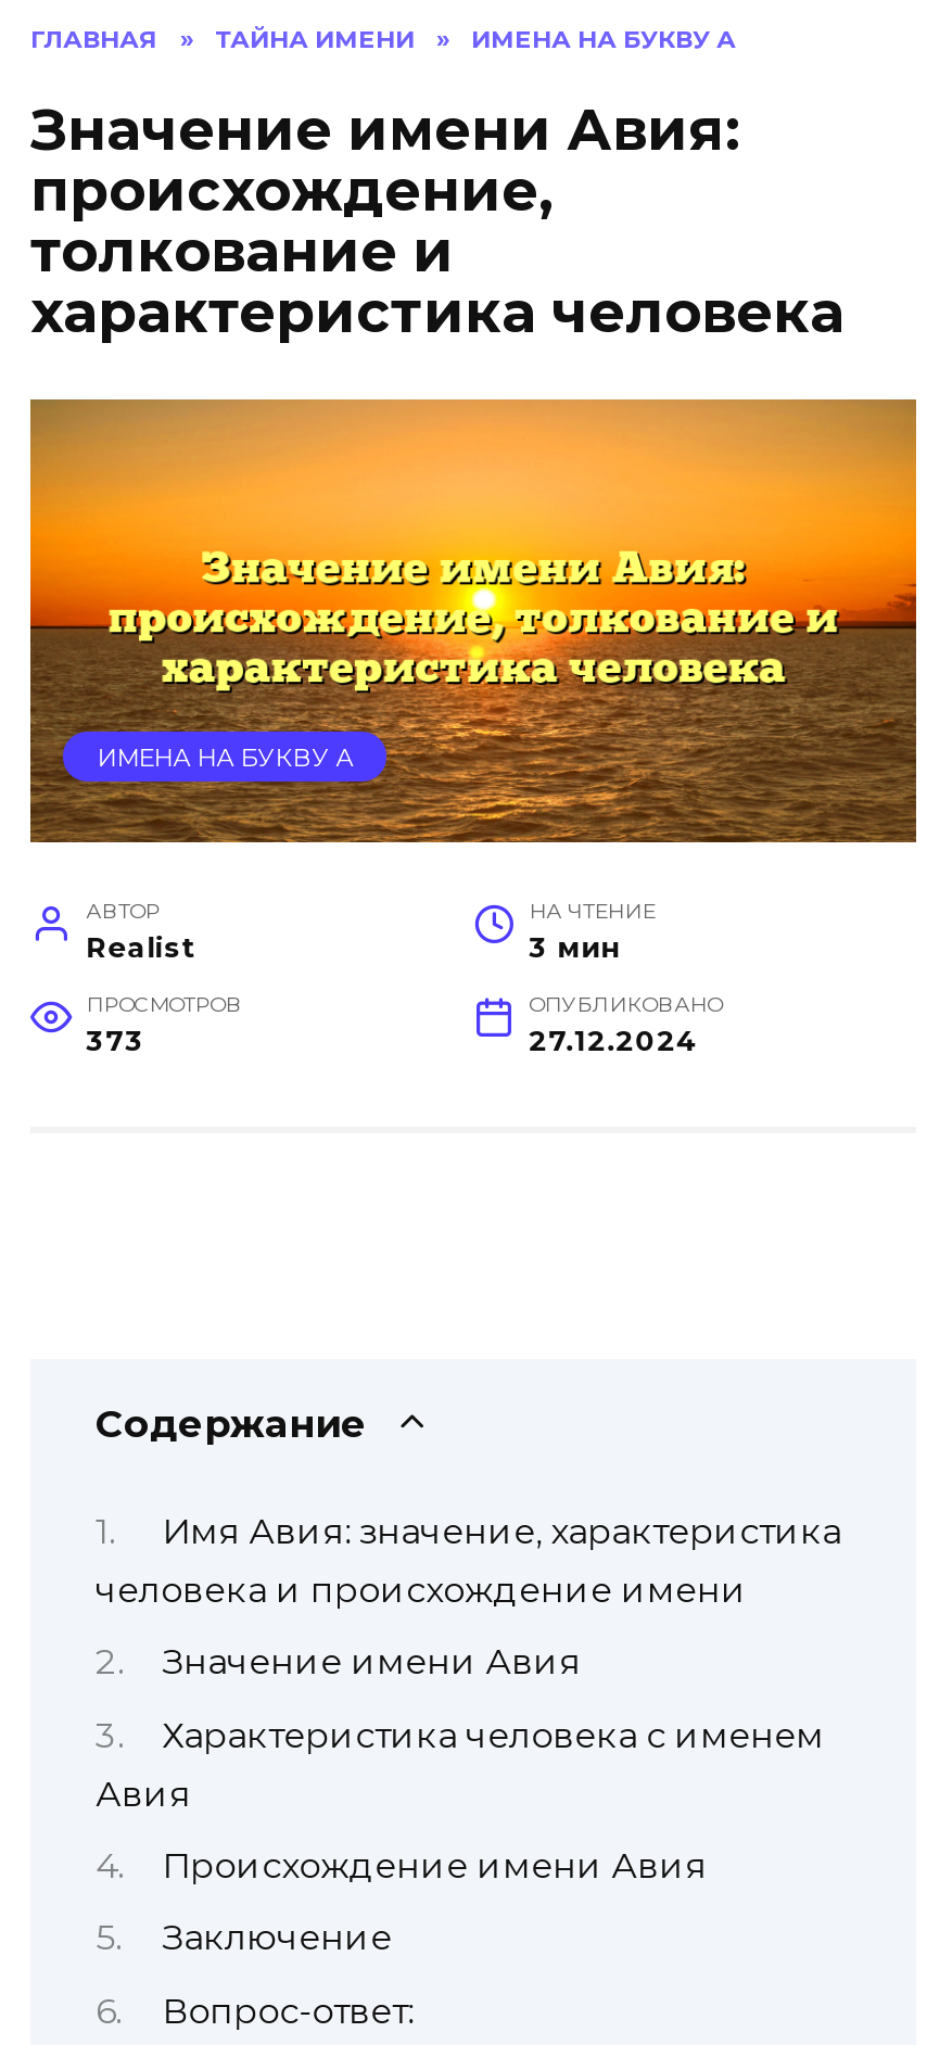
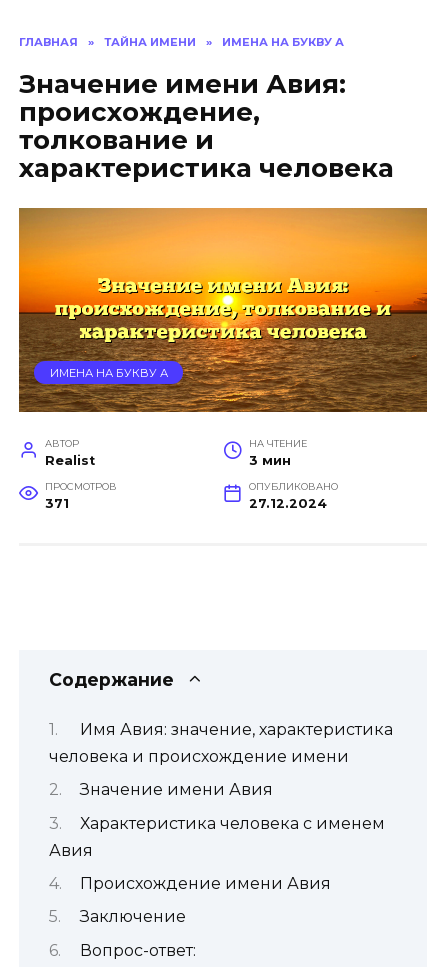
- 373
+ 371
